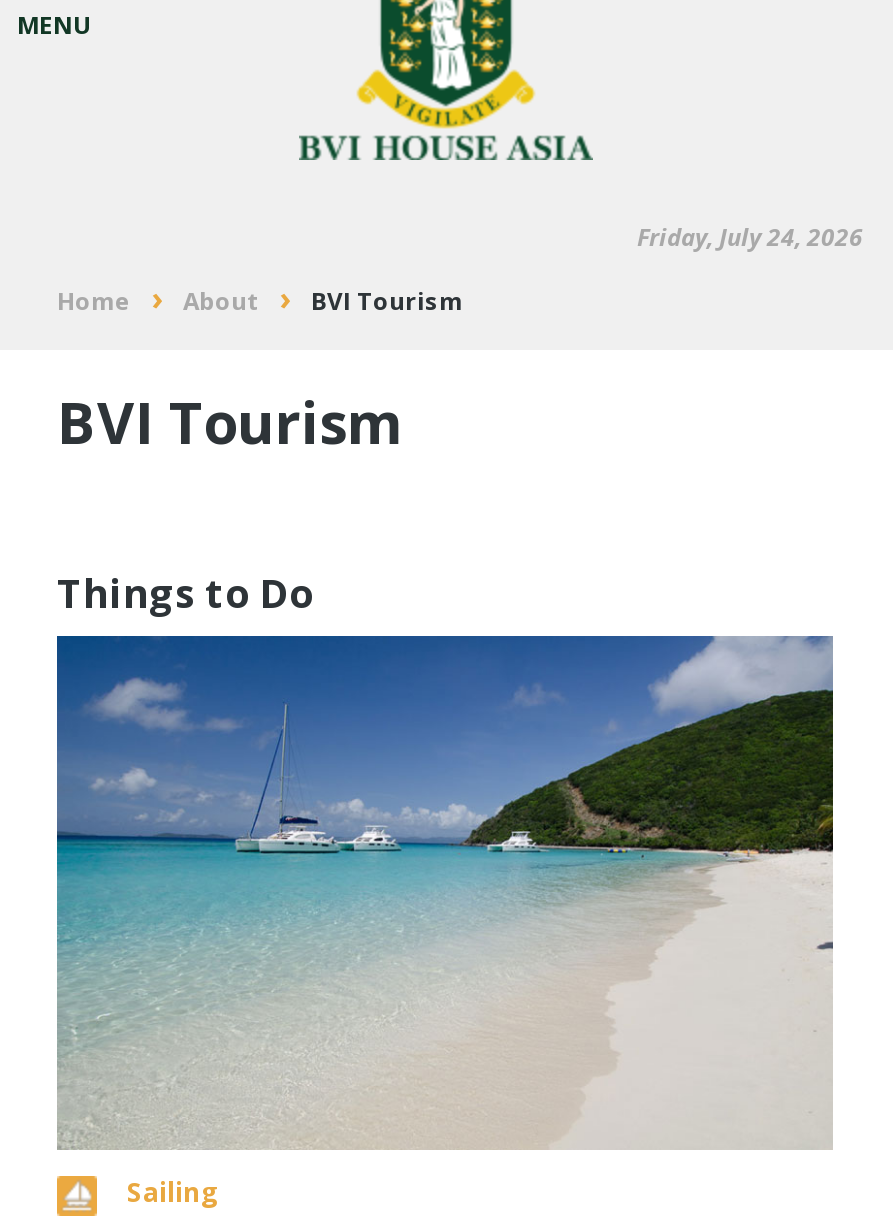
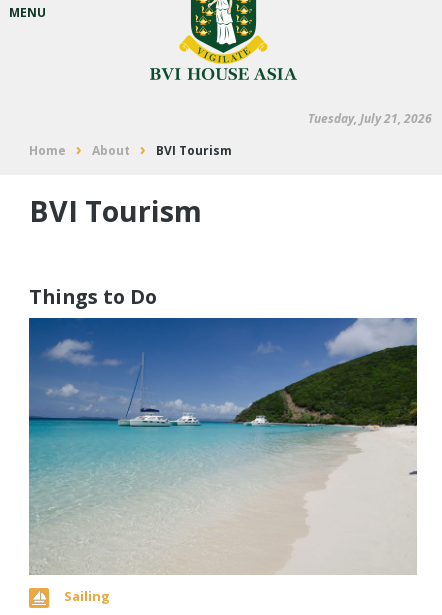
- Friday, July 24, 2026
+ Tuesday, July 21, 2026
